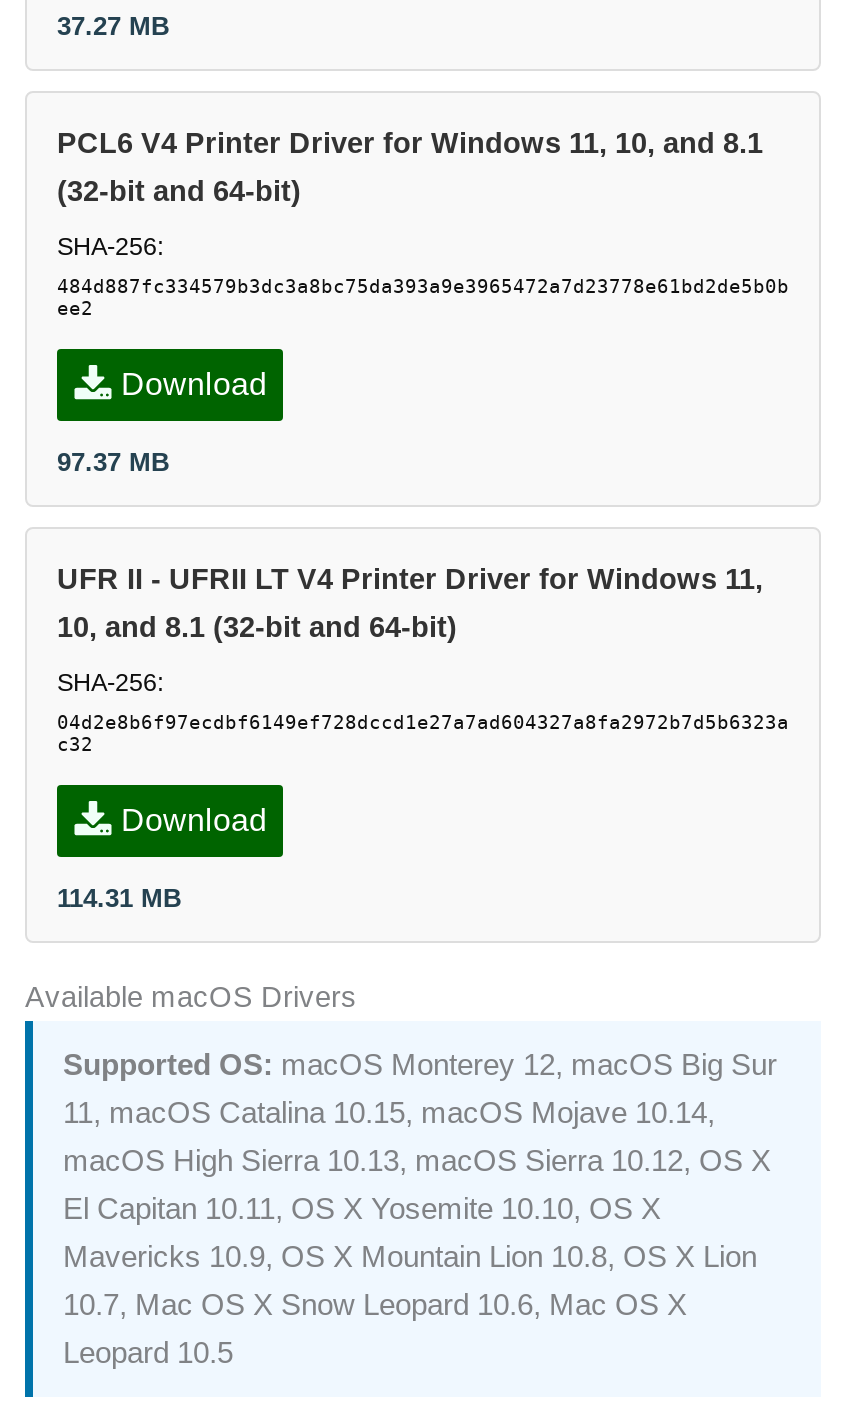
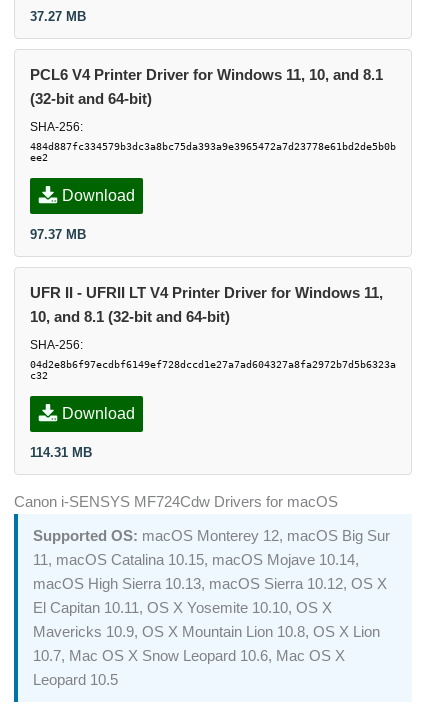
- Available macOS Drivers
+ Canon i-SENSYS MF724Cdw Drivers for macOS
